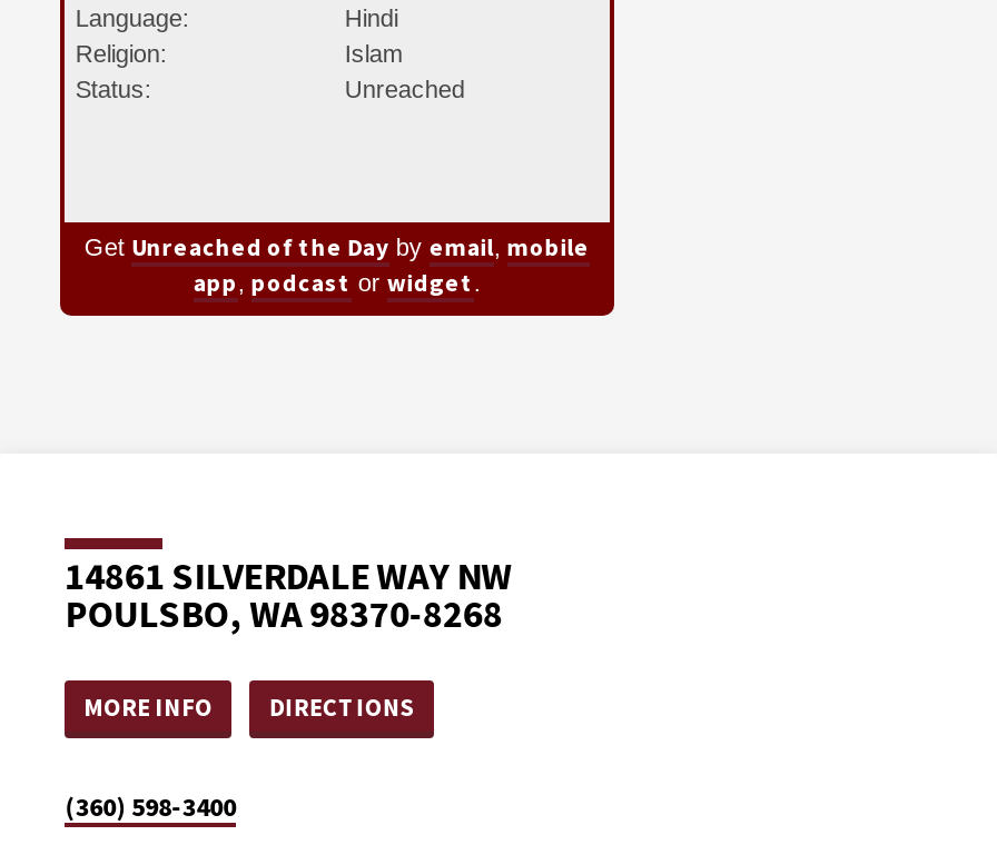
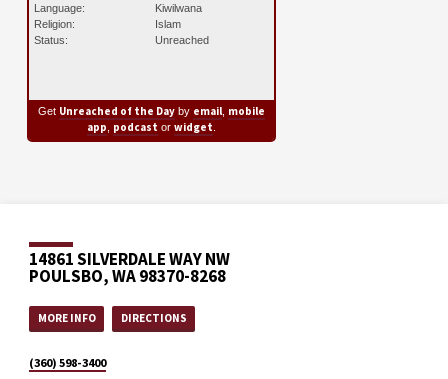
- Hindi
+ Kiwilwana
